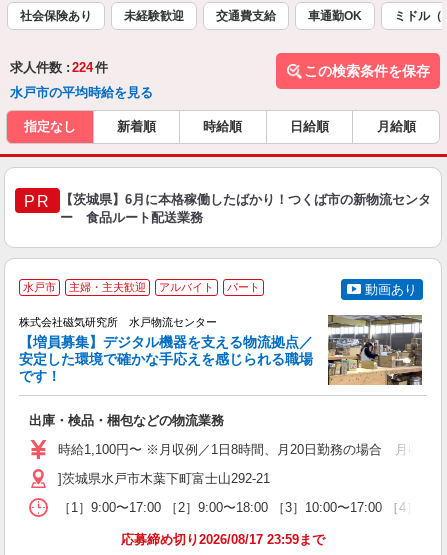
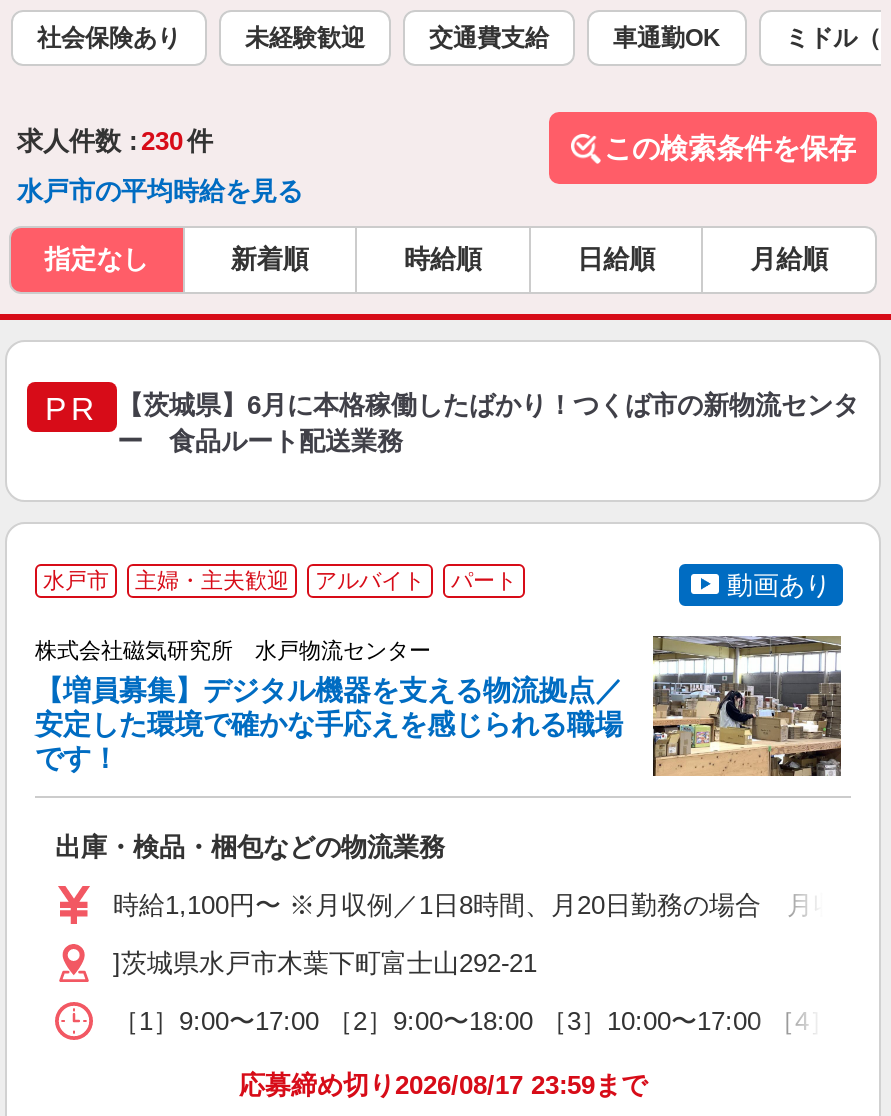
- 求人件数 : 224 件
+ 求人件数 : 230 件
